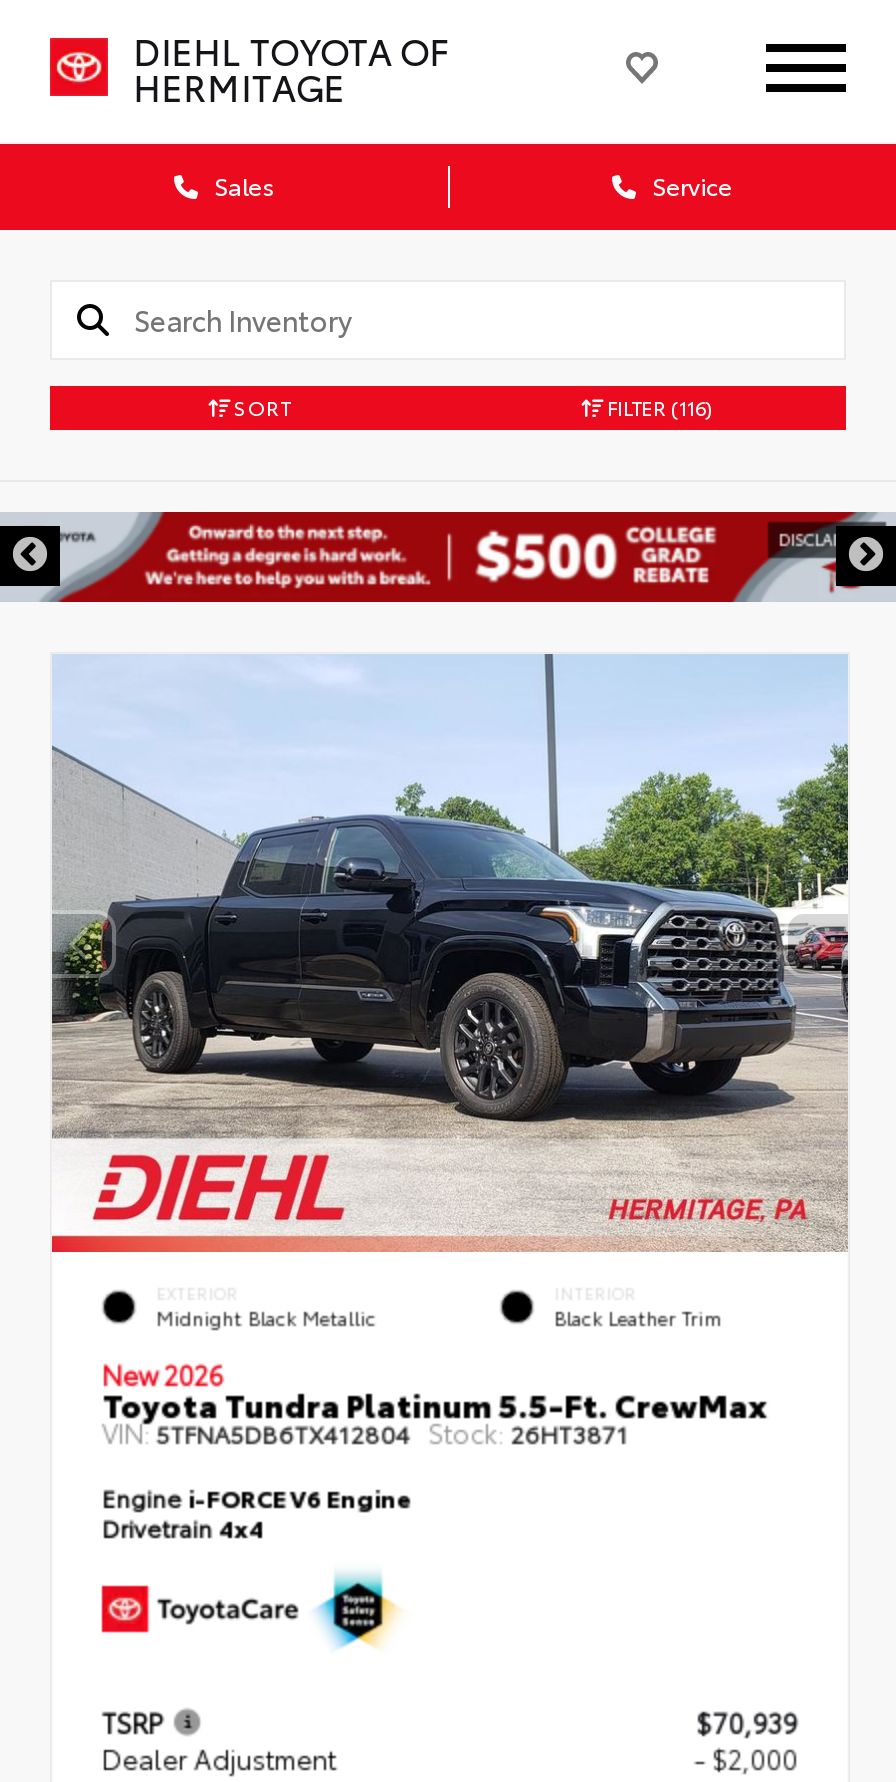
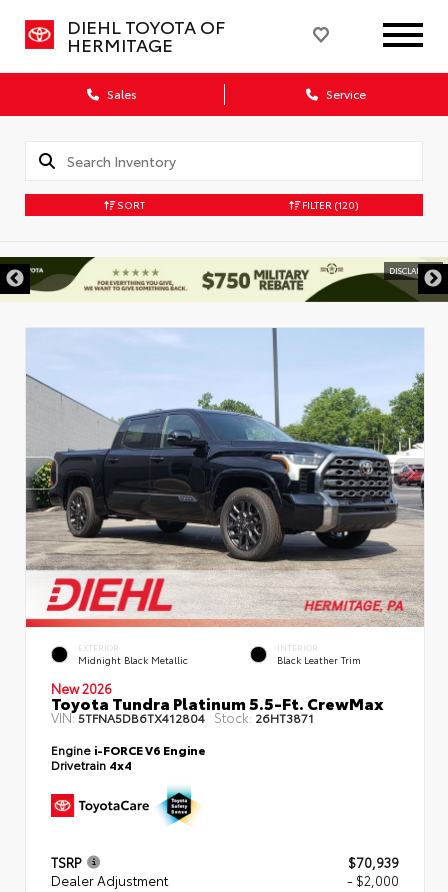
- FILTER (116)
+ FILTER (120)

- [image]
+ [image]
